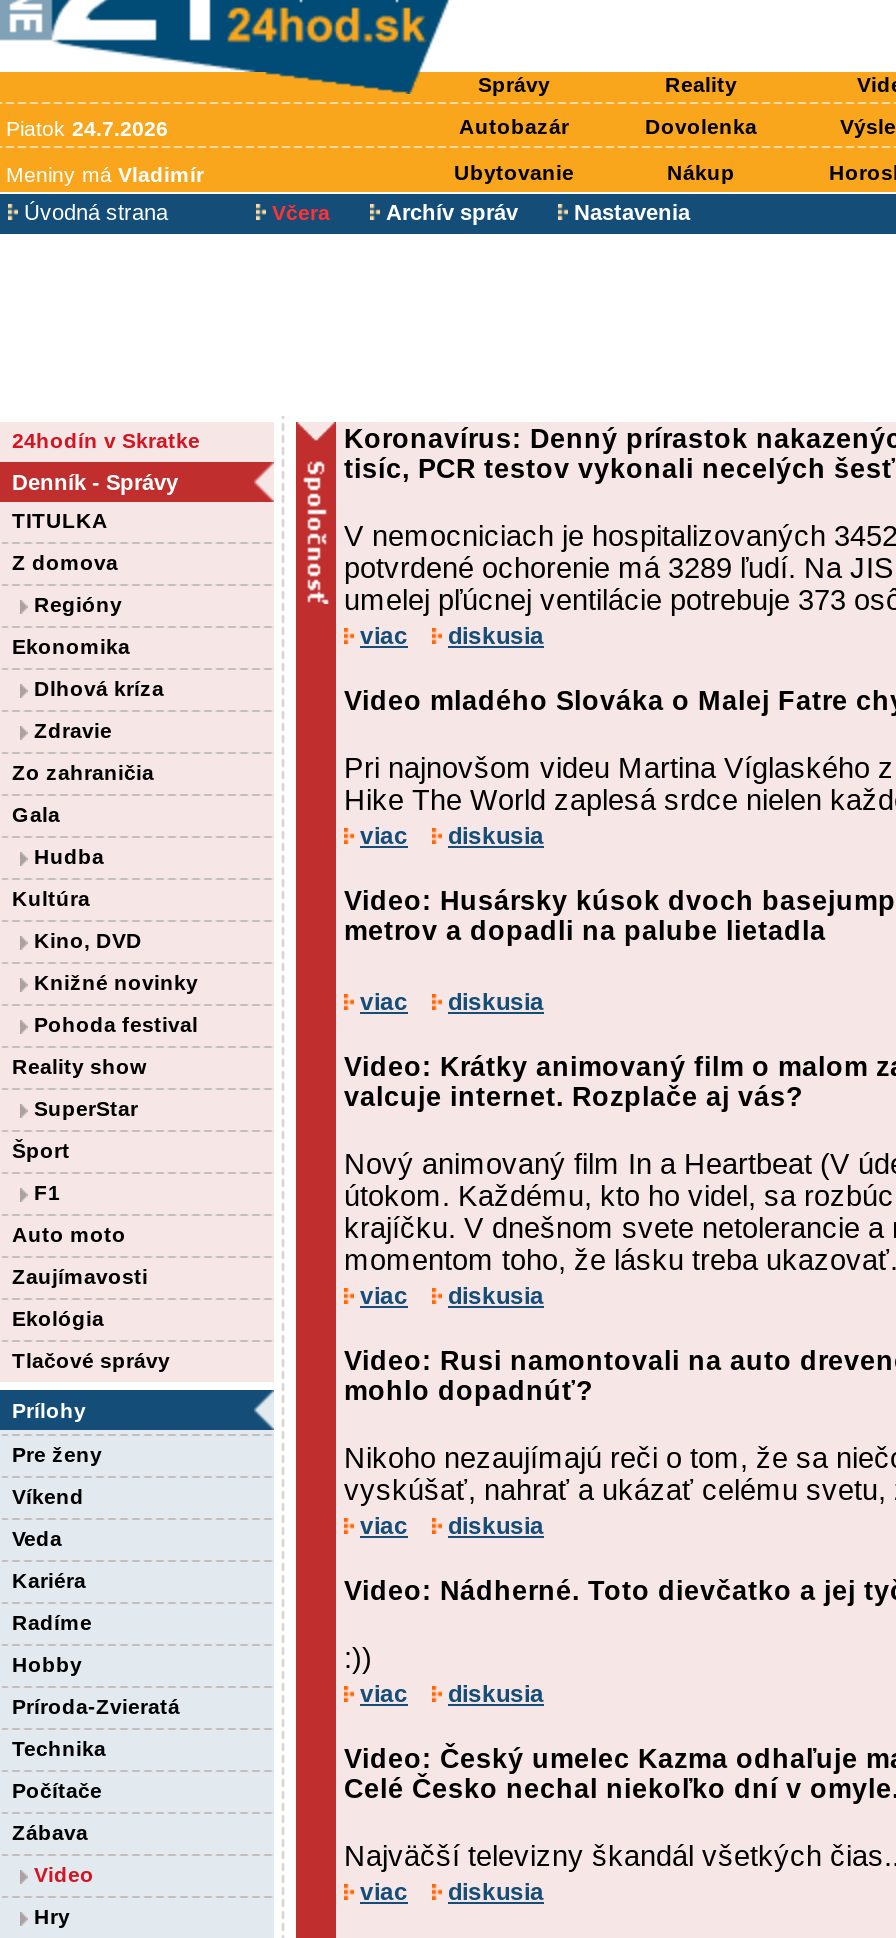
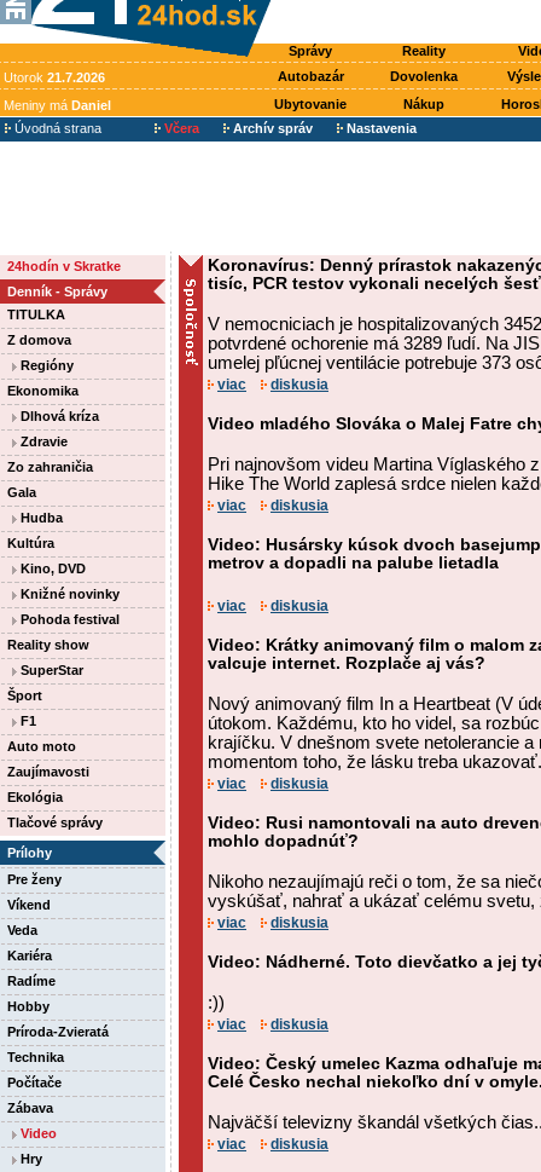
- Piatok 24.7.2026
+ Utorok 21.7.2026

- Meniny má Vladimír
+ Meniny má Daniel
